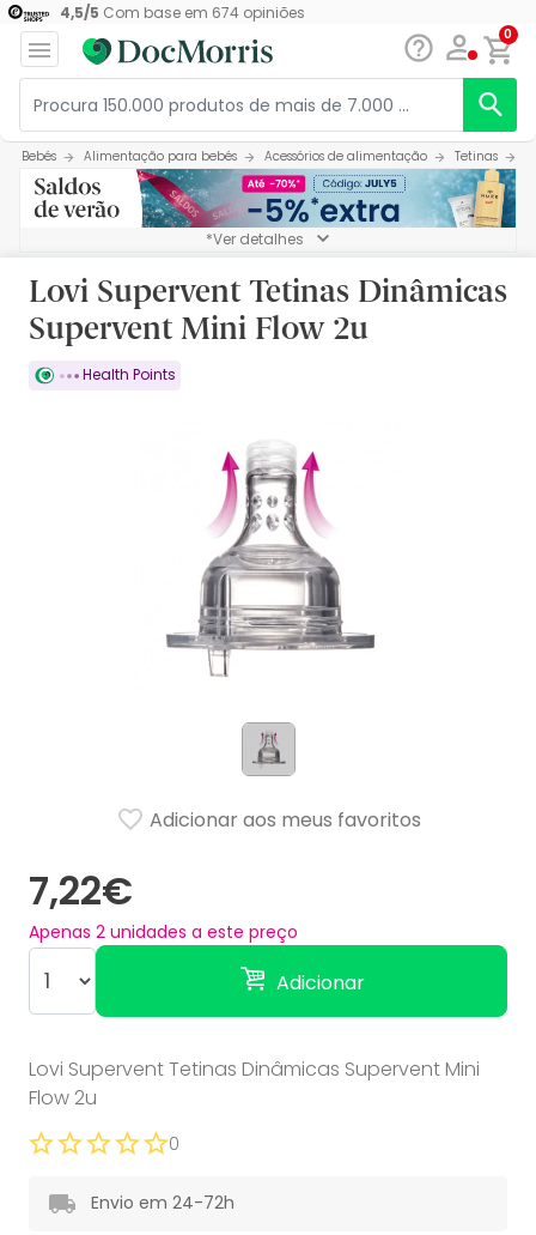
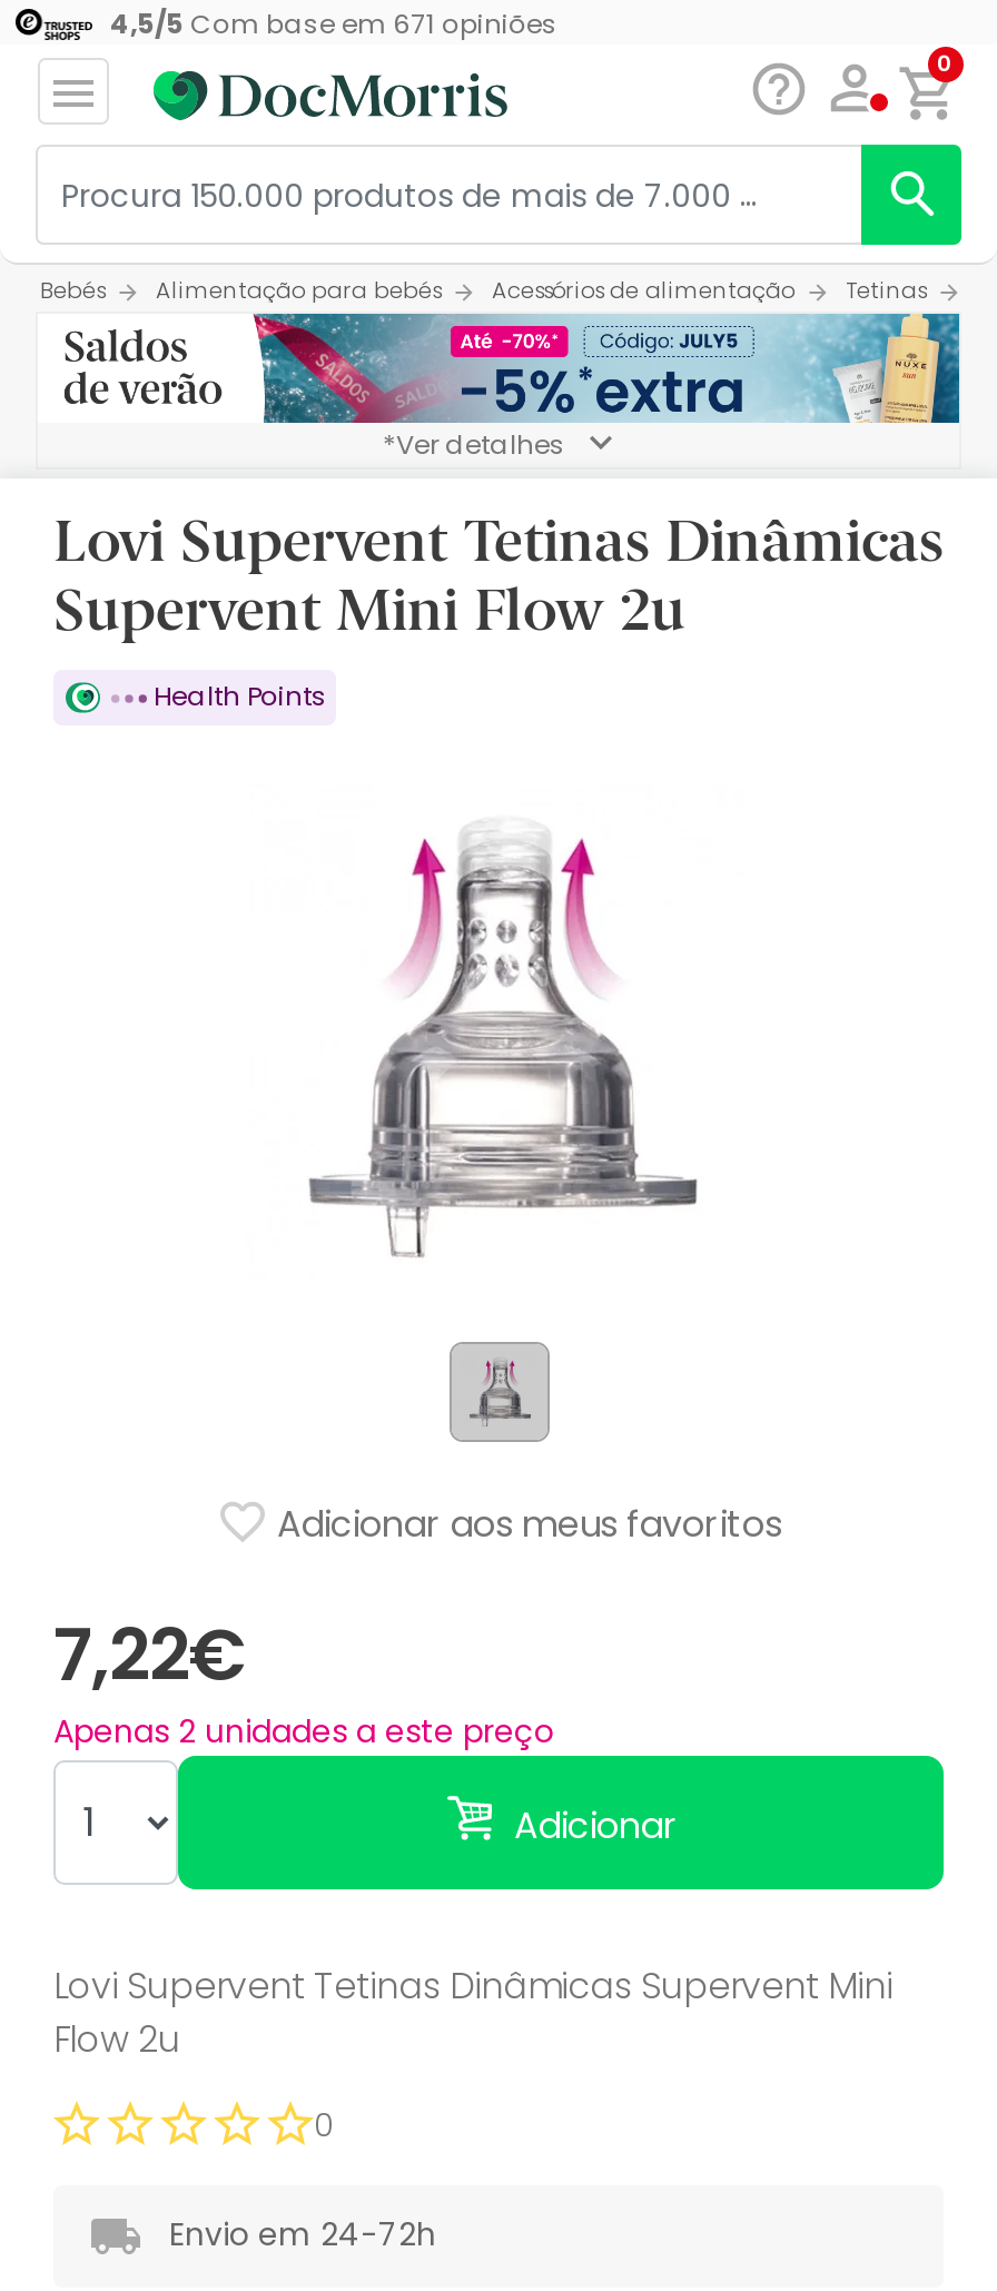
- 4,5/5 Com base em 674 opiniões
+ 4,5/5 Com base em 671 opiniões
